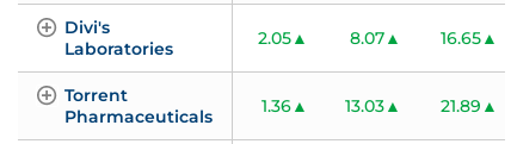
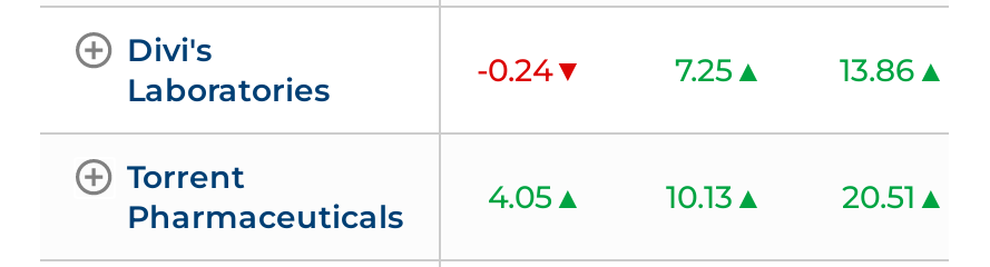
- 2.05
+ -0.24

- 8.07
+ 7.25

- 16.65
+ 13.86

- 1.36
+ 4.05

- 13.03
+ 10.13

- 21.89
+ 20.51
